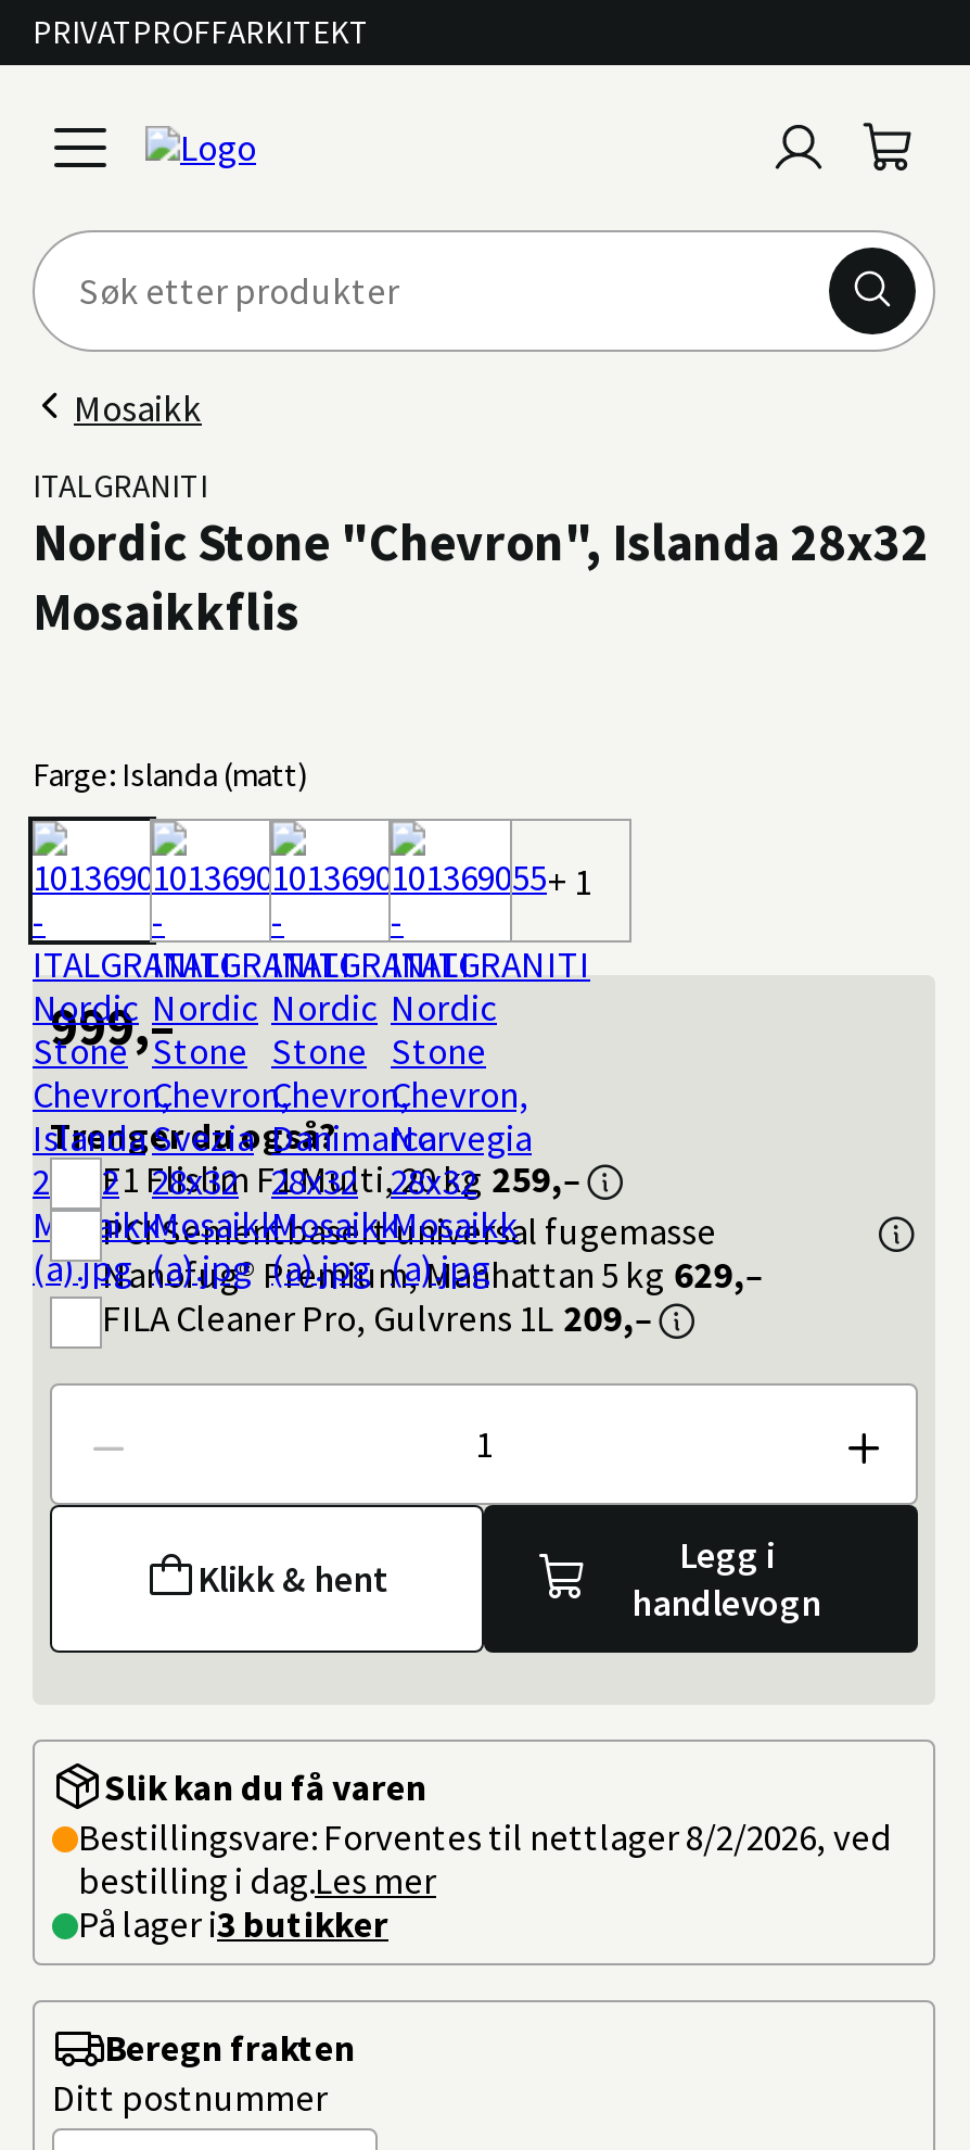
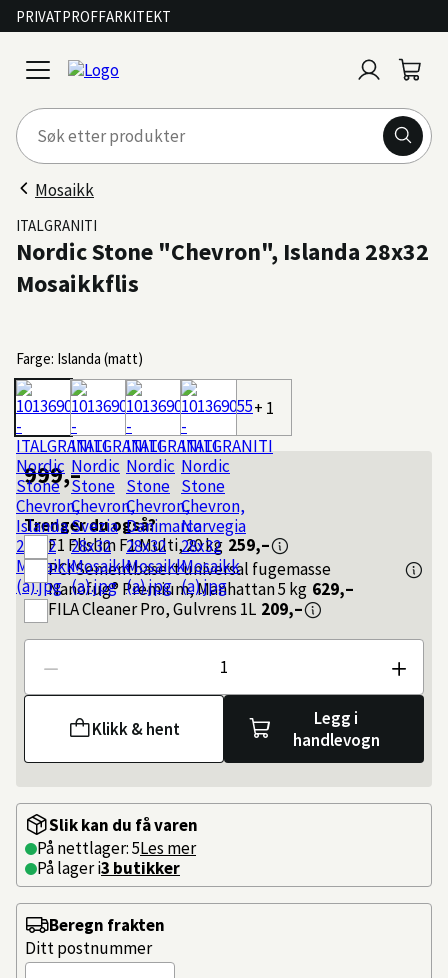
- Bestillingsvare: Forventes til nettlager 8/2/2026, ved
- bestilling i dag.Les mer
+ På nettlager: 5Les mer
